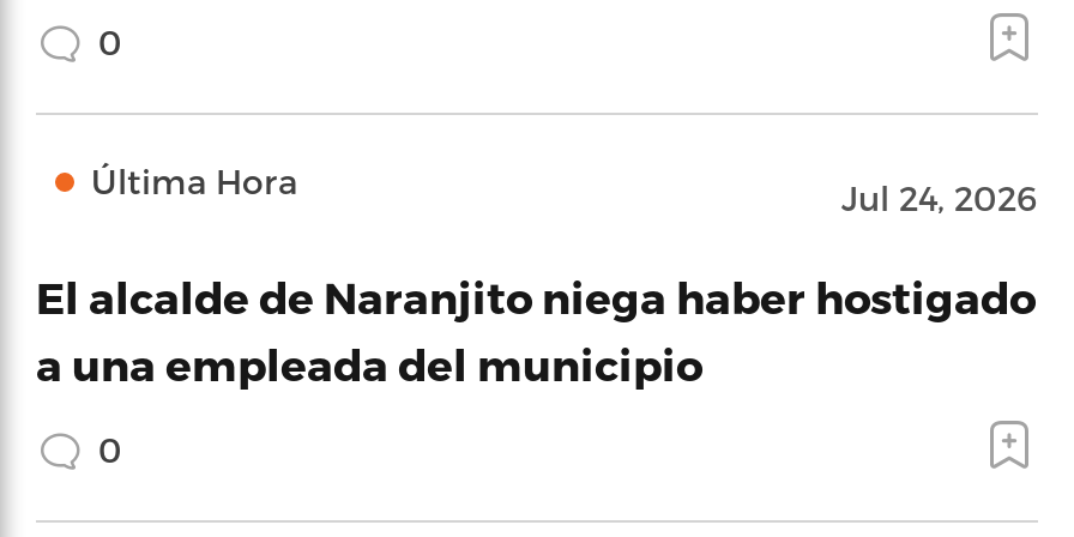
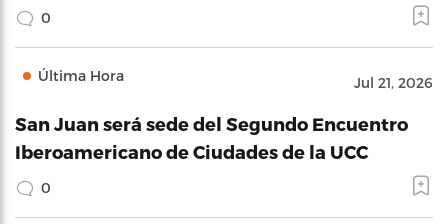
- Jul 24, 2026
+ Jul 21, 2026

- El alcalde de Naranjito niega haber hostigado
- a una empleada del municipio
+ San Juan será sede del Segundo Encuentro
+ Iberoamericano de Ciudades de la UCC
